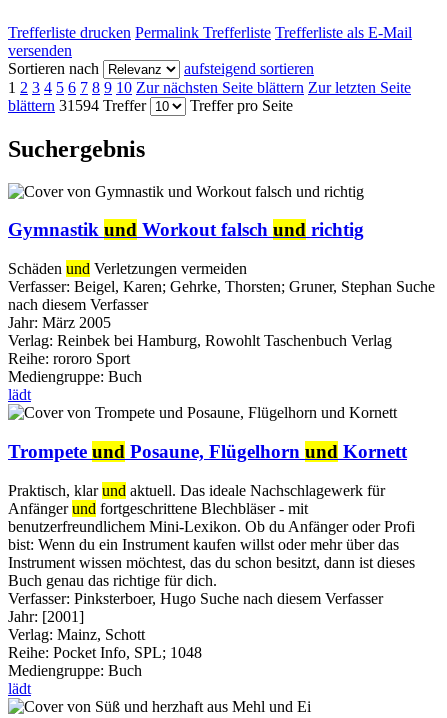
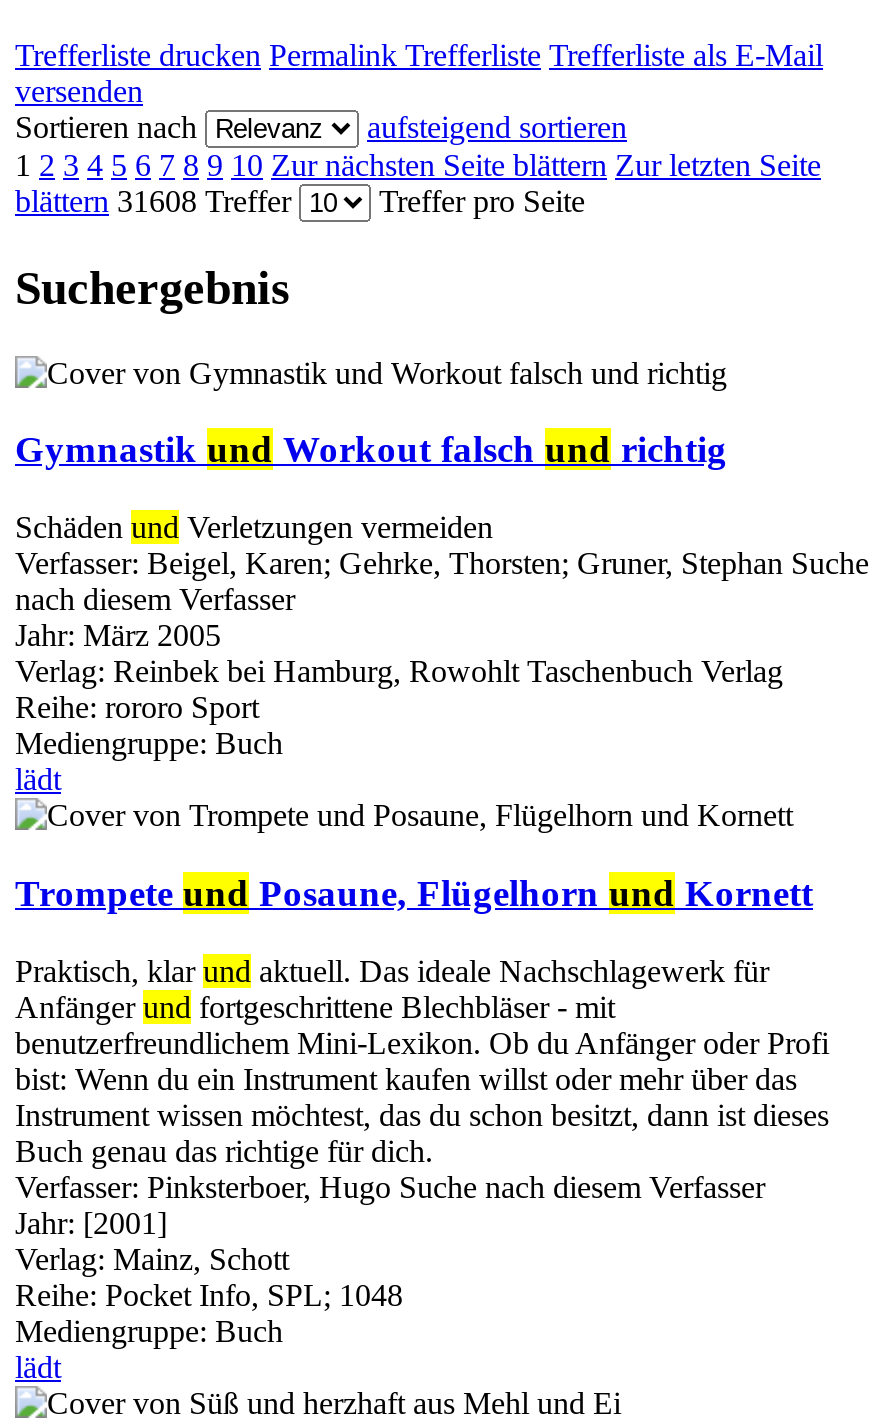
- blättern 31594 Treffer
+ blättern 31608 Treffer
